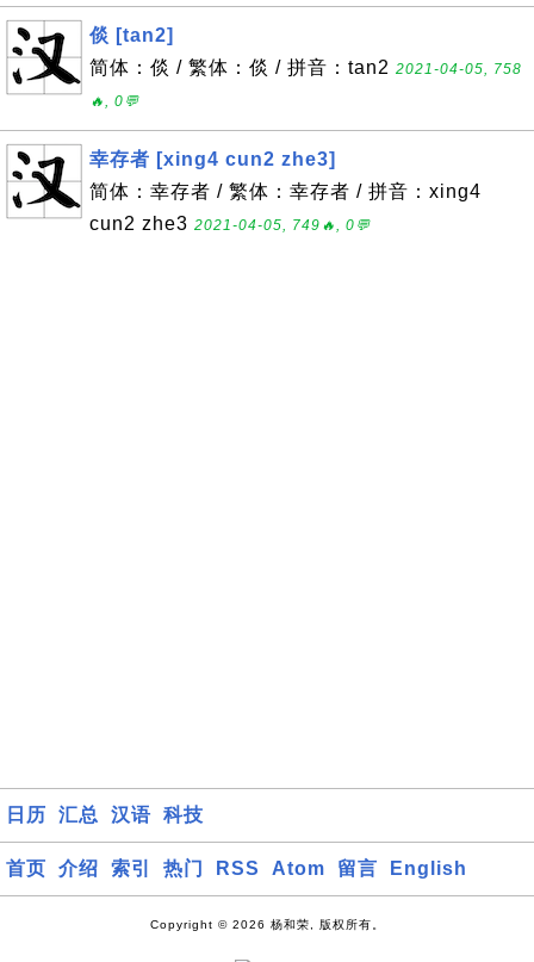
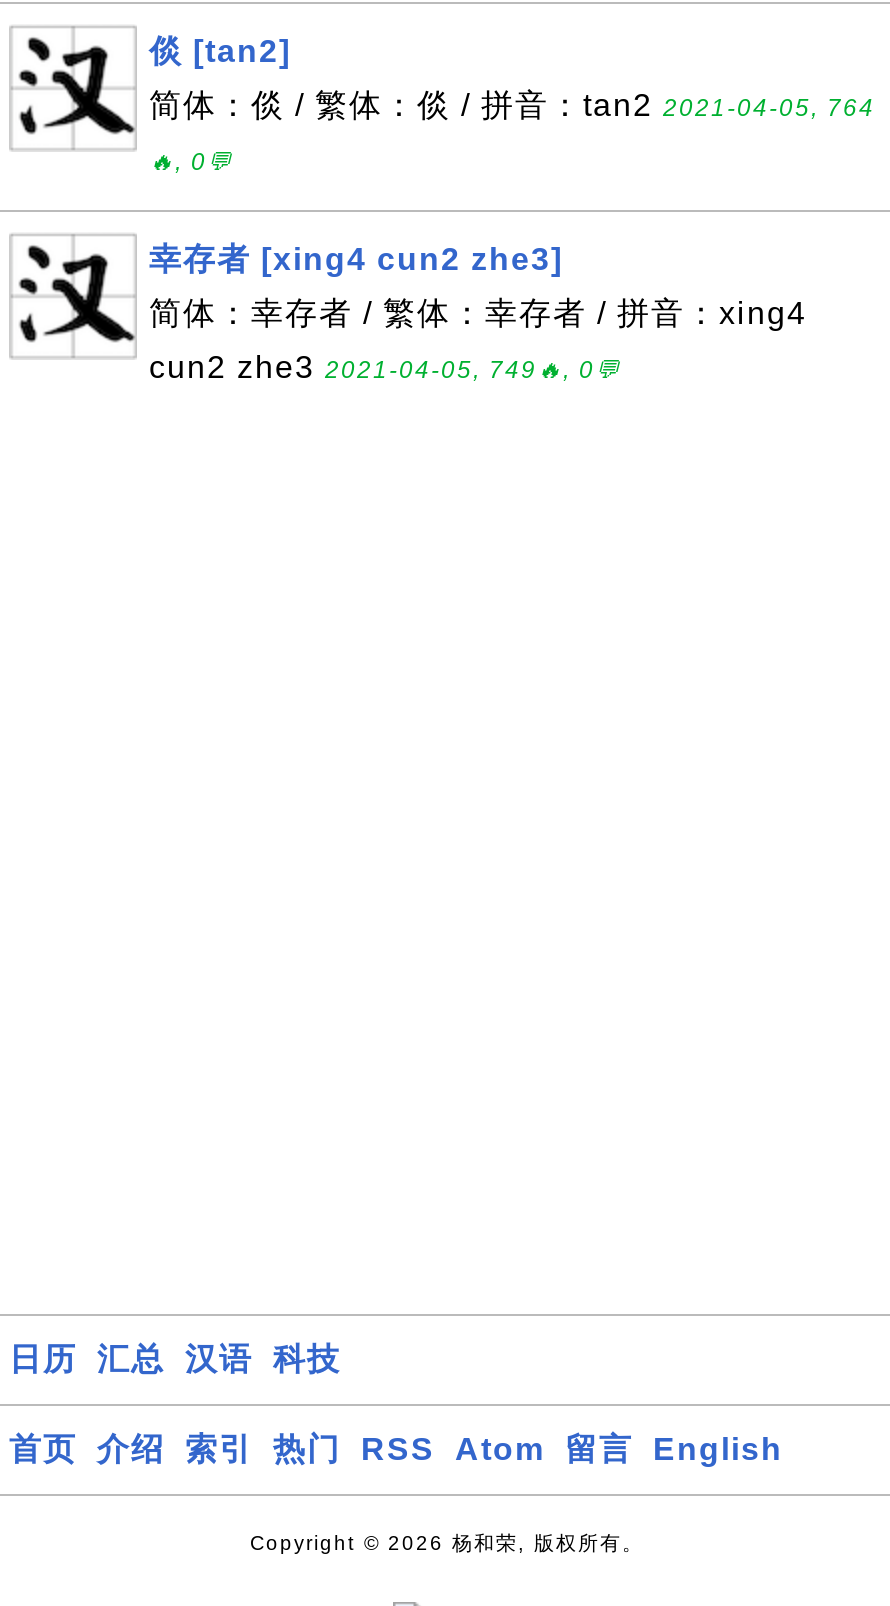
- 简体：倓 / 繁体：倓 / 拼音：tan2 2021-04-05, 758
+ 简体：倓 / 繁体：倓 / 拼音：tan2 2021-04-05, 764
